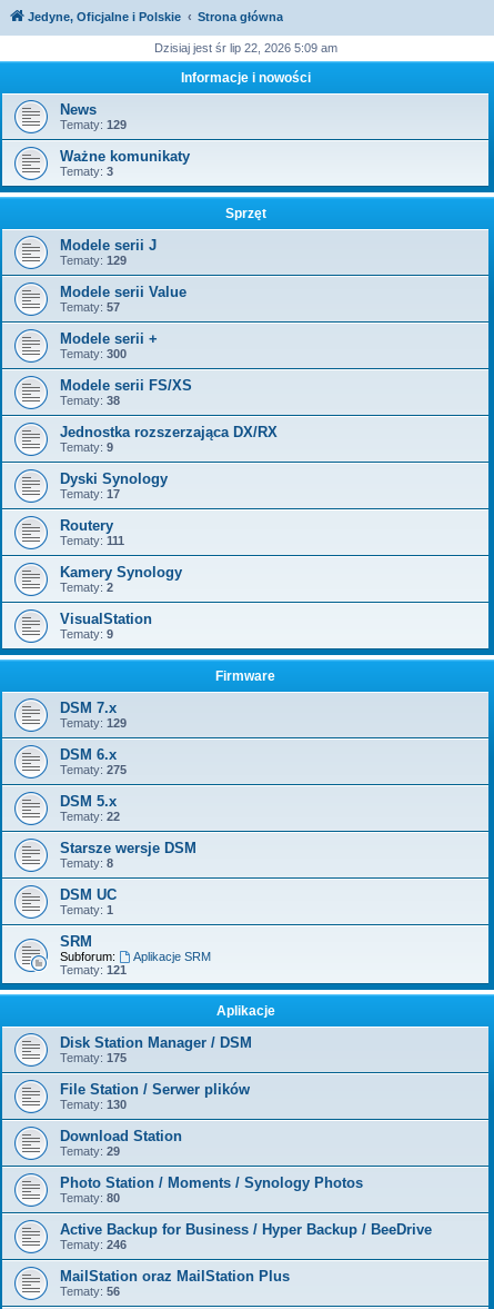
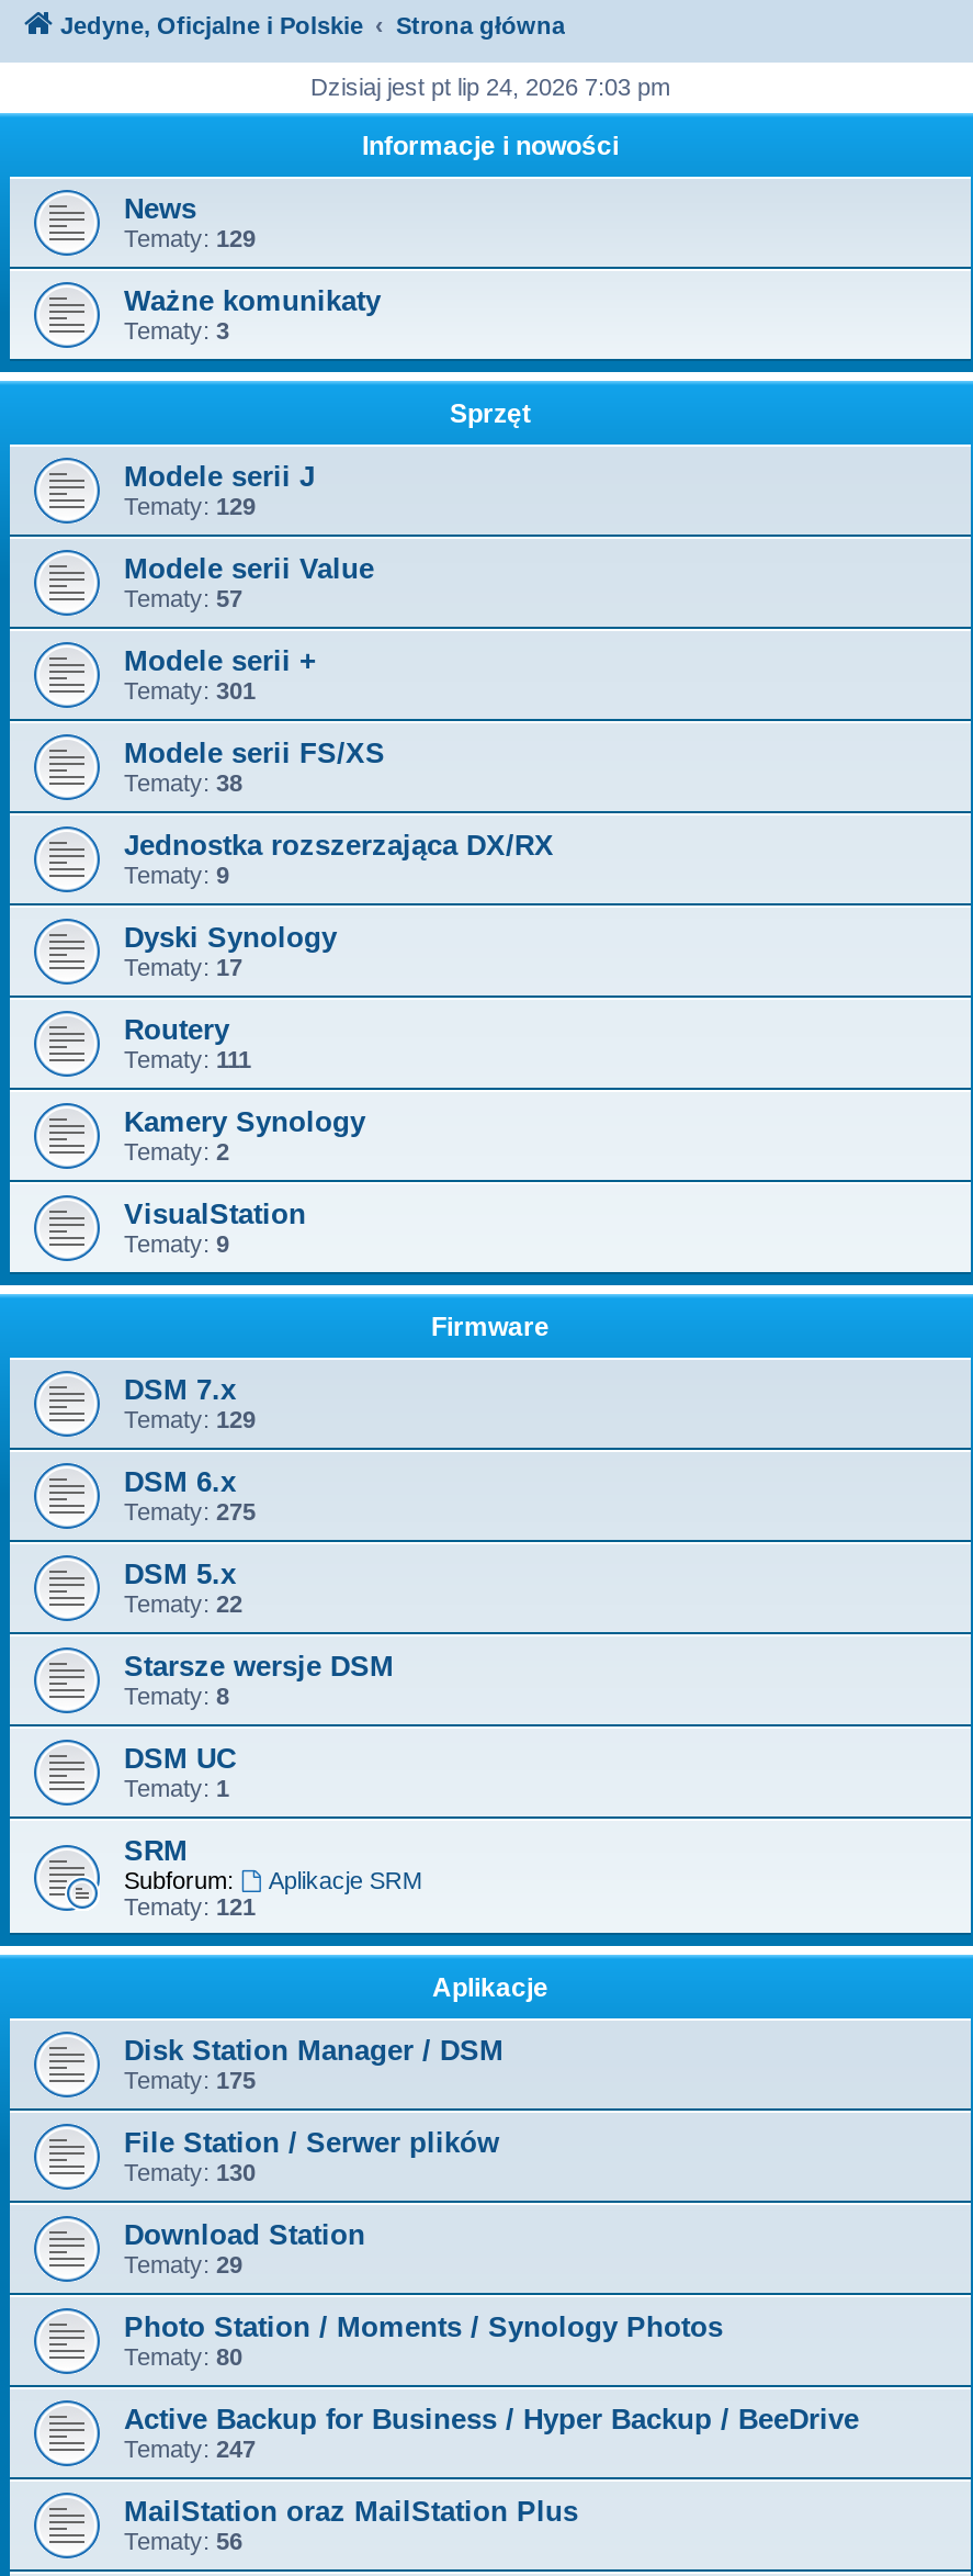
- Dzisiaj jest śr lip 22, 2026 5:09 am
+ Dzisiaj jest pt lip 24, 2026 7:03 pm

- Tematy: 300
+ Tematy: 301

- Tematy: 246
+ Tematy: 247
